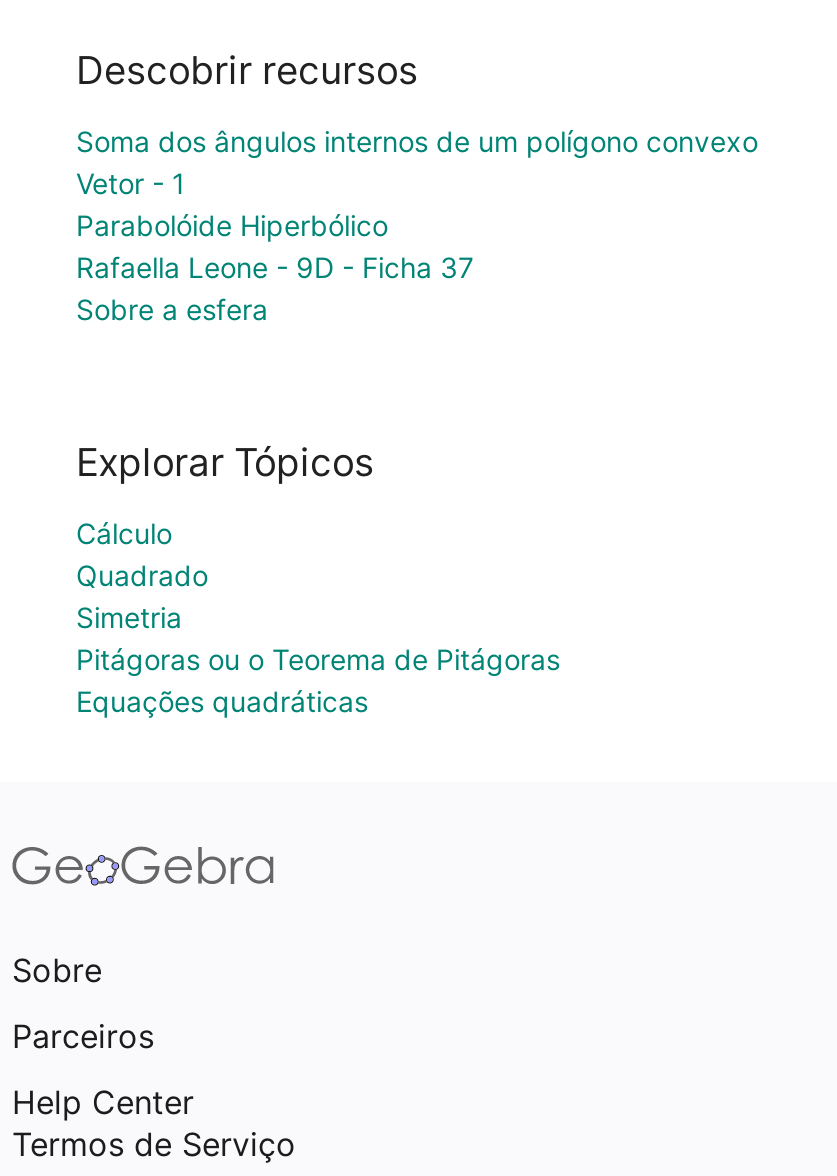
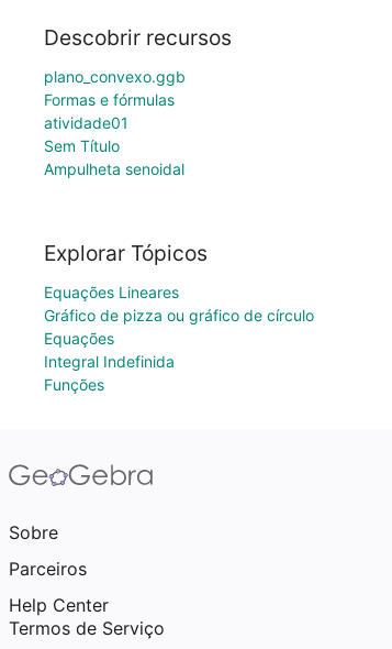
- Soma dos ângulos internos de um polígono convexo
- Vetor - 1
- Parabolóide Hiperbólico
- Rafaella Leone - 9D - Ficha 37
- Sobre a esfera
+ plano_convexo.ggb
+ Formas e fórmulas
+ atividade01
+ Sem Título
+ Ampulheta senoidal

- Cálculo
- Quadrado
- Simetria
- Pitágoras ou o Teorema de Pitágoras
- Equações quadráticas
+ Equações Lineares
+ Gráfico de pizza ou gráfico de círculo
+ Equações
+ Integral Indefinida
+ Funções
